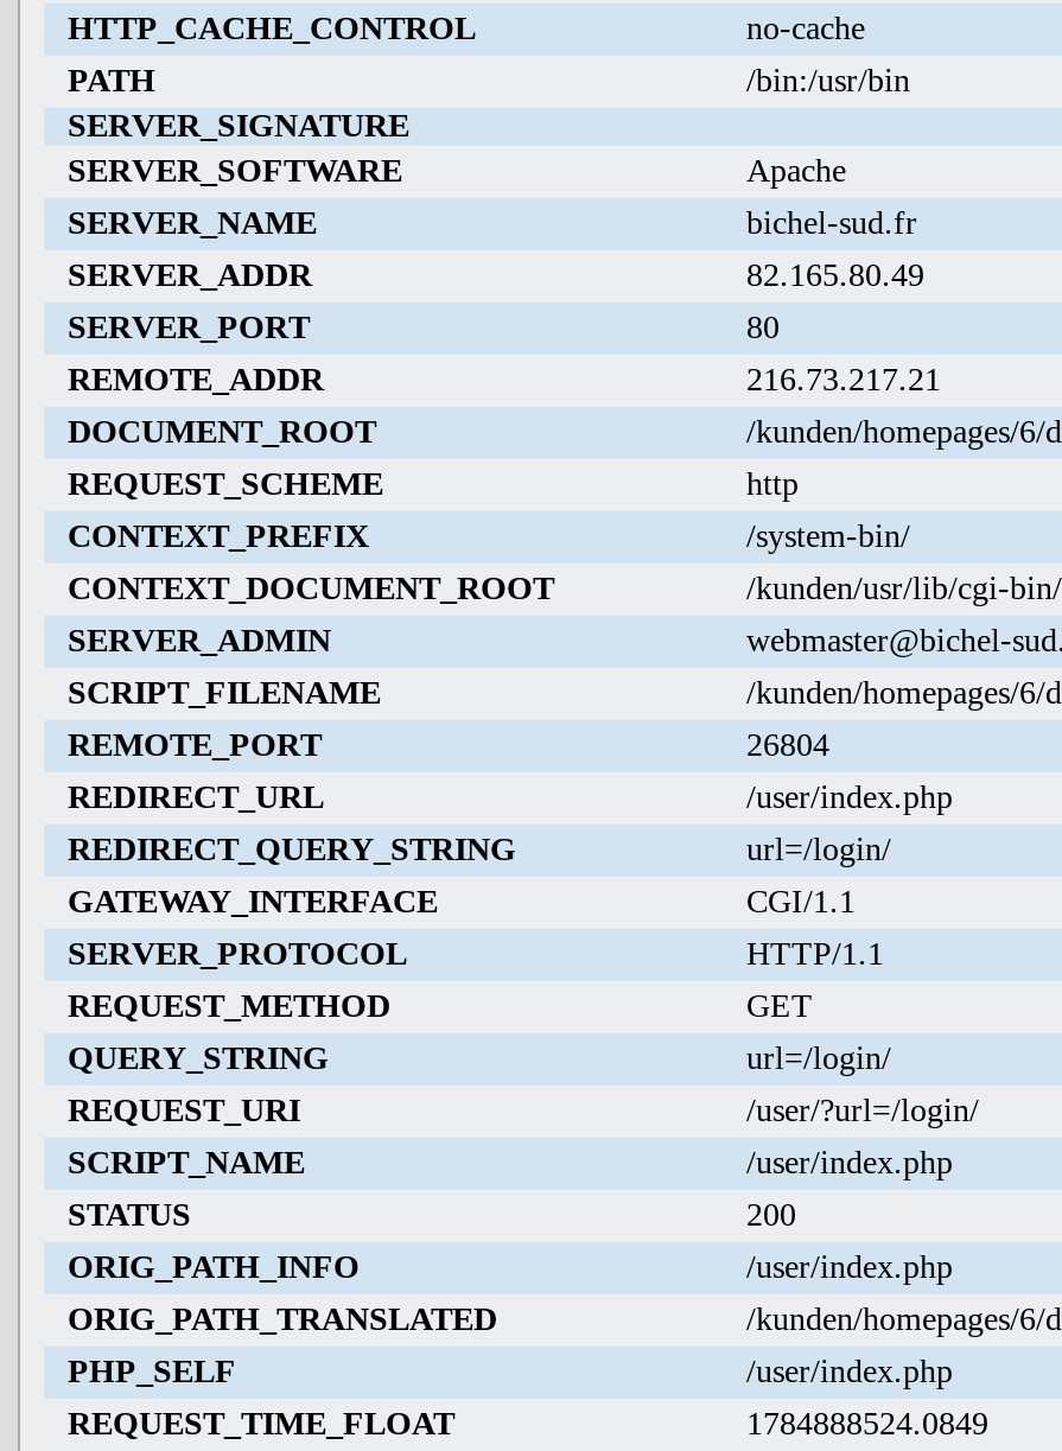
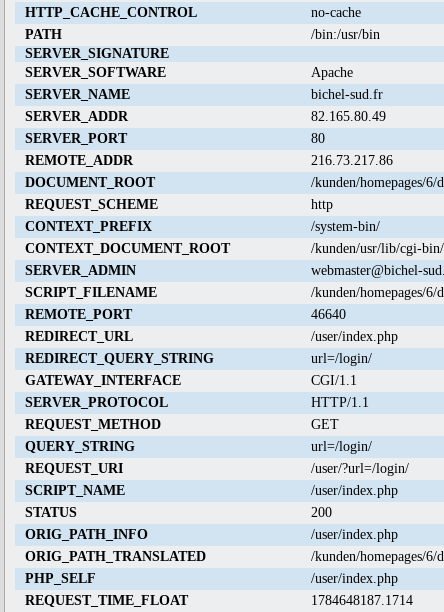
- 216.73.217.21
+ 216.73.217.86

- 26804
+ 46640

- 1784888524.0849
+ 1784648187.1714
